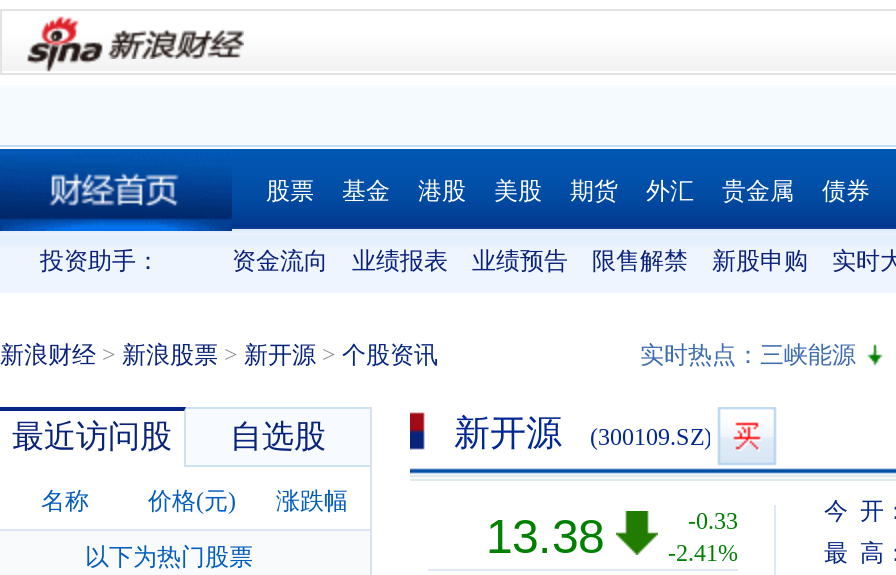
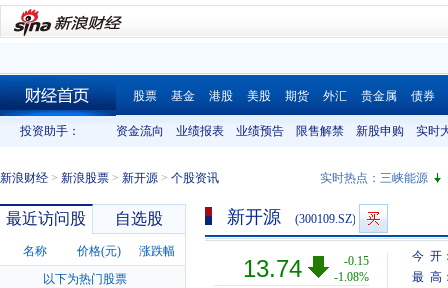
- 13.38
+ 13.74

- -0.33
+ -0.15

- -2.41%
+ -1.08%
